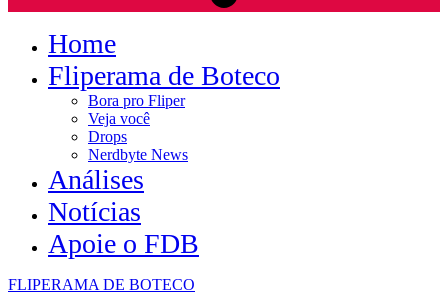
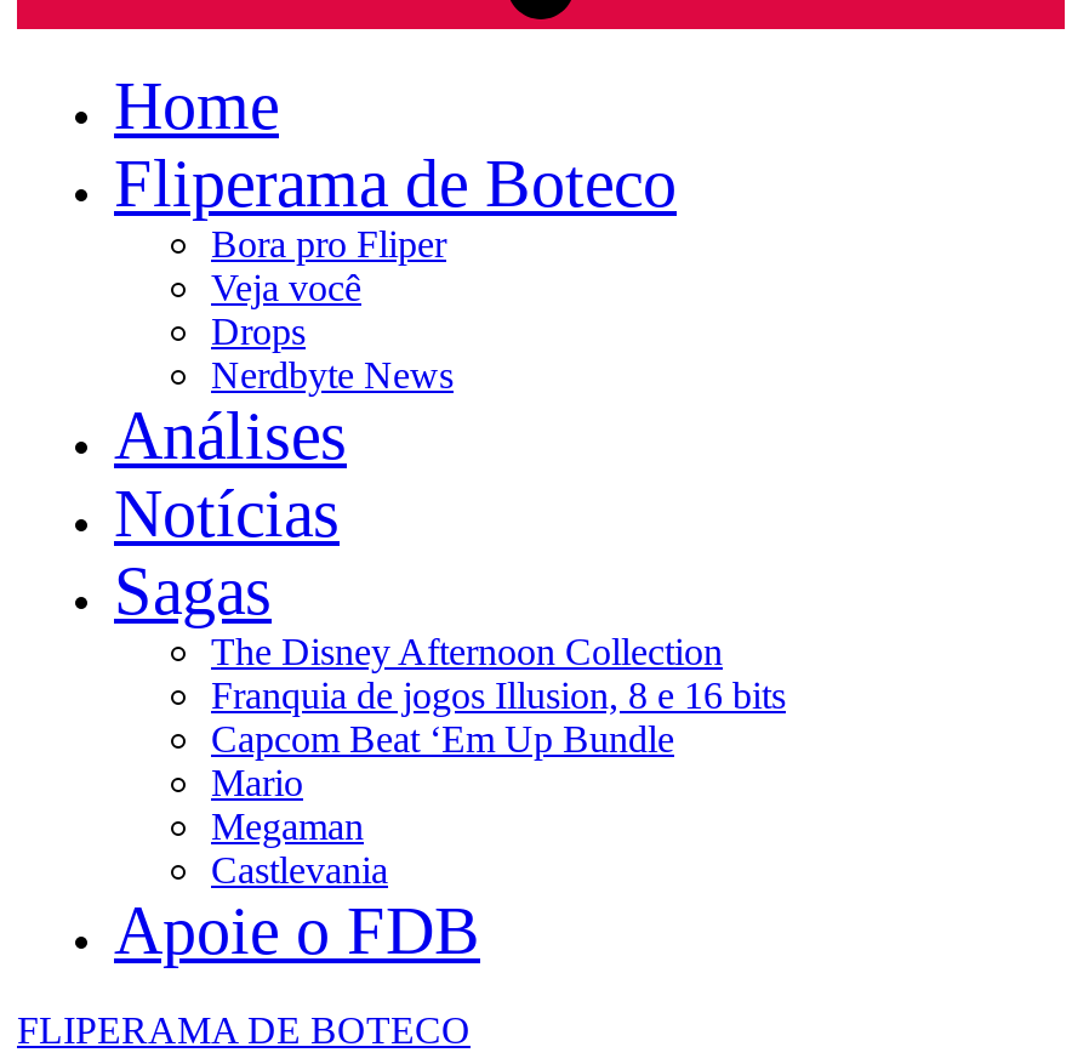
+ Sagas
+ The Disney Afternoon Collection
+ Franquia de jogos Illusion, 8 e 16 bits
+ Capcom Beat ‘Em Up Bundle
+ Mario
+ Megaman
+ Castlevania
